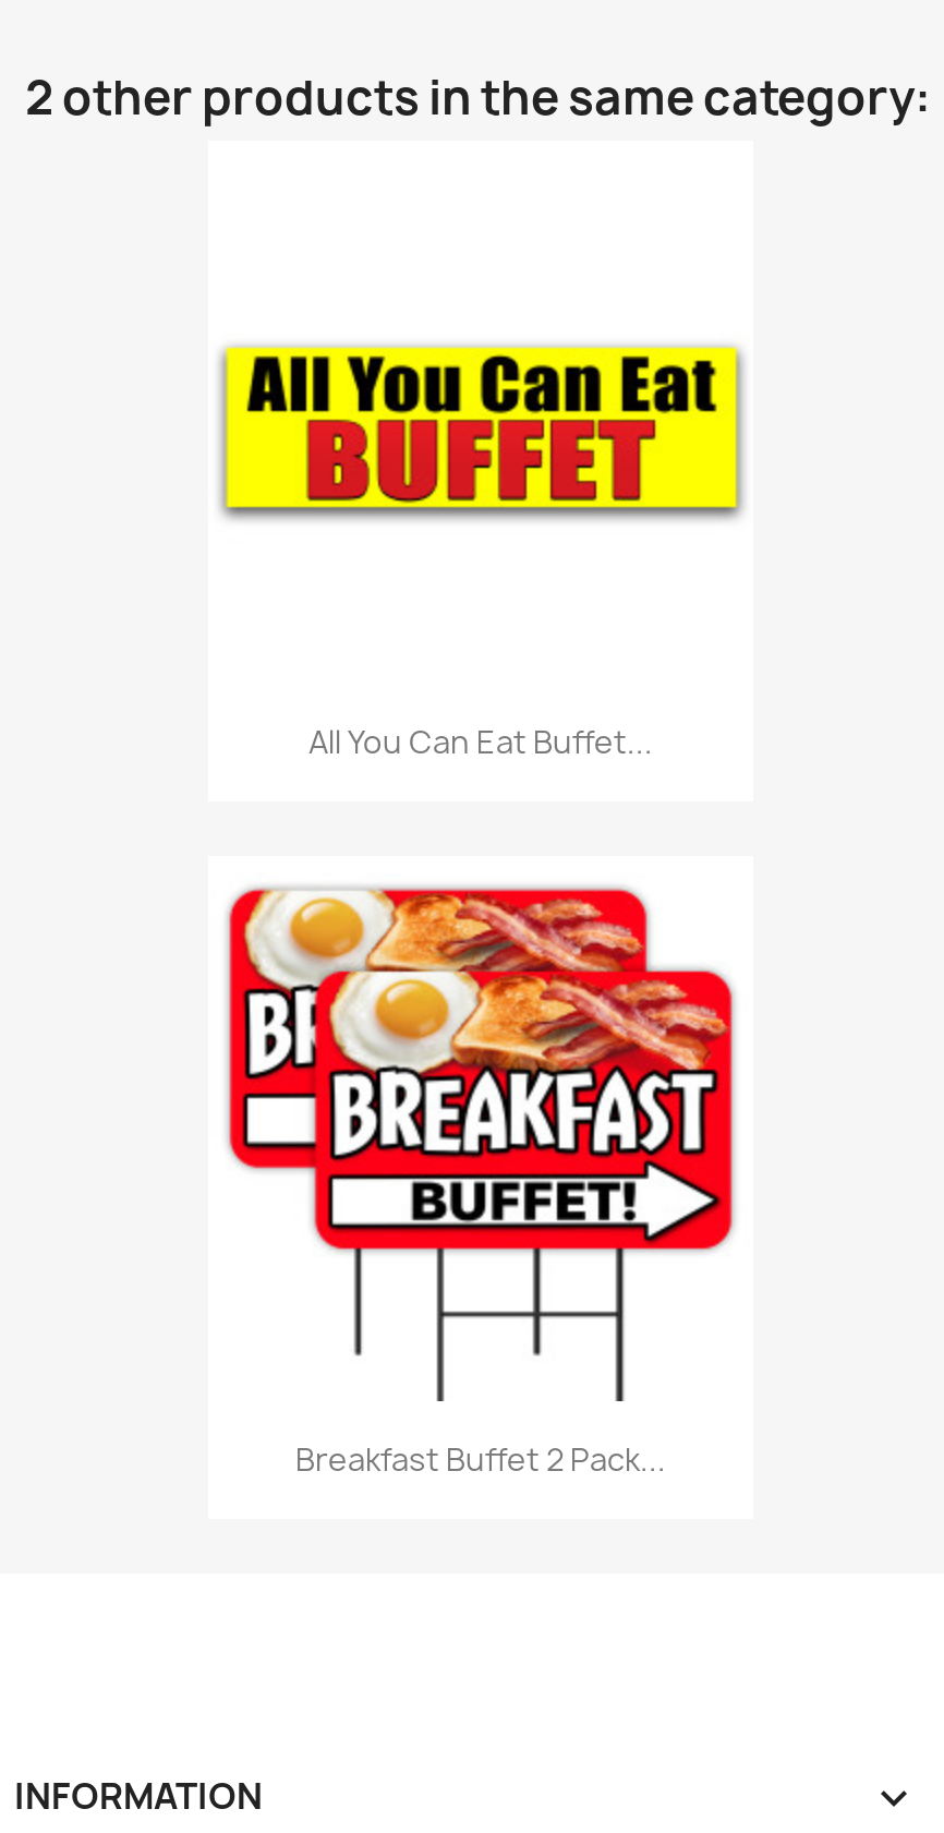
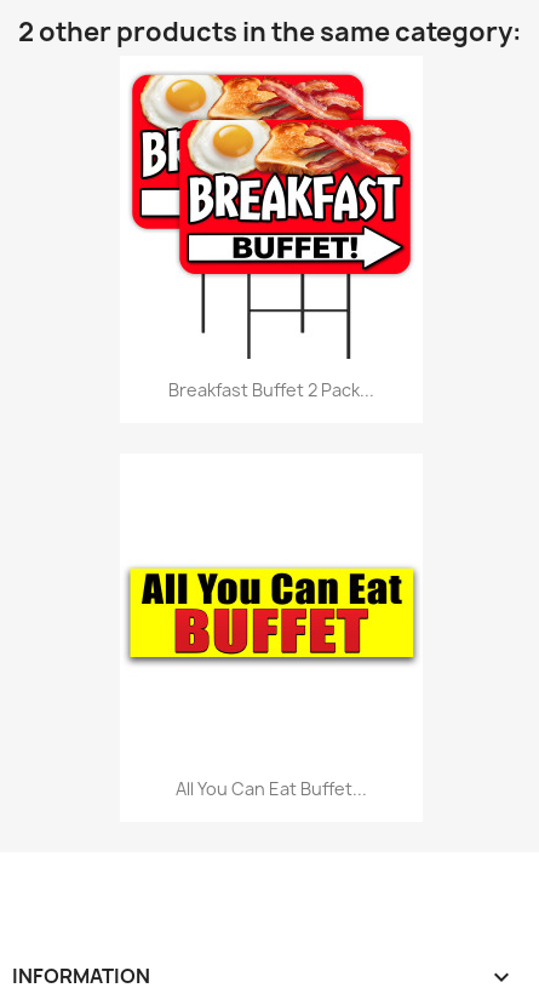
moved down: [image]

moved down: All You Can Eat Buffet...

moved up: [image]

moved up: Breakfast Buffet 2 Pack...
